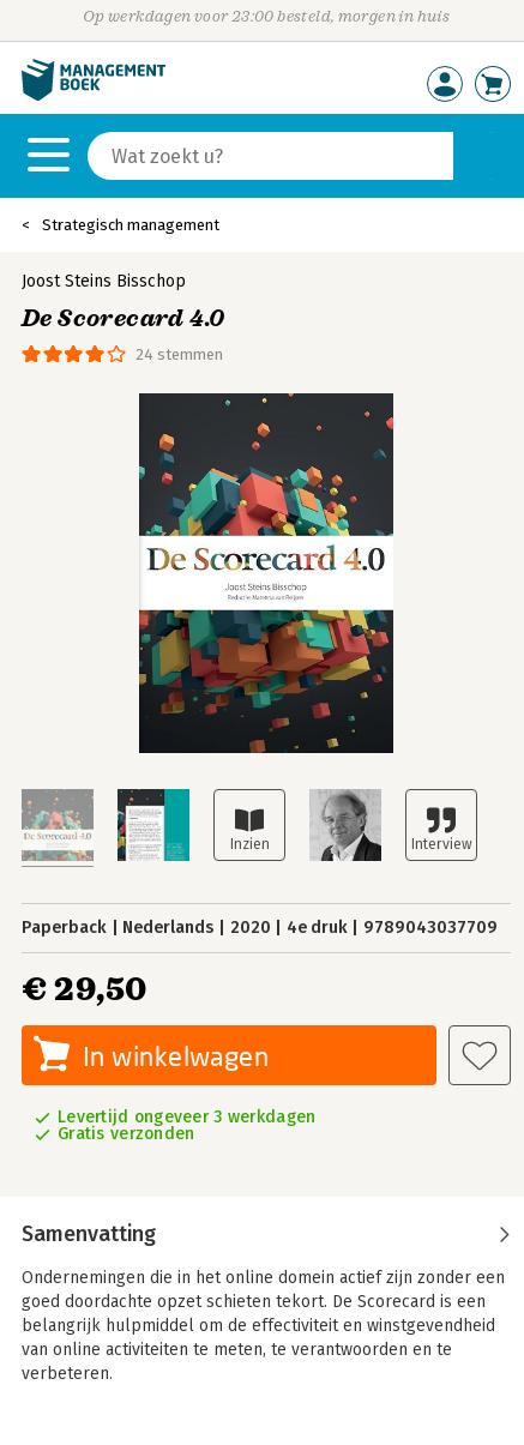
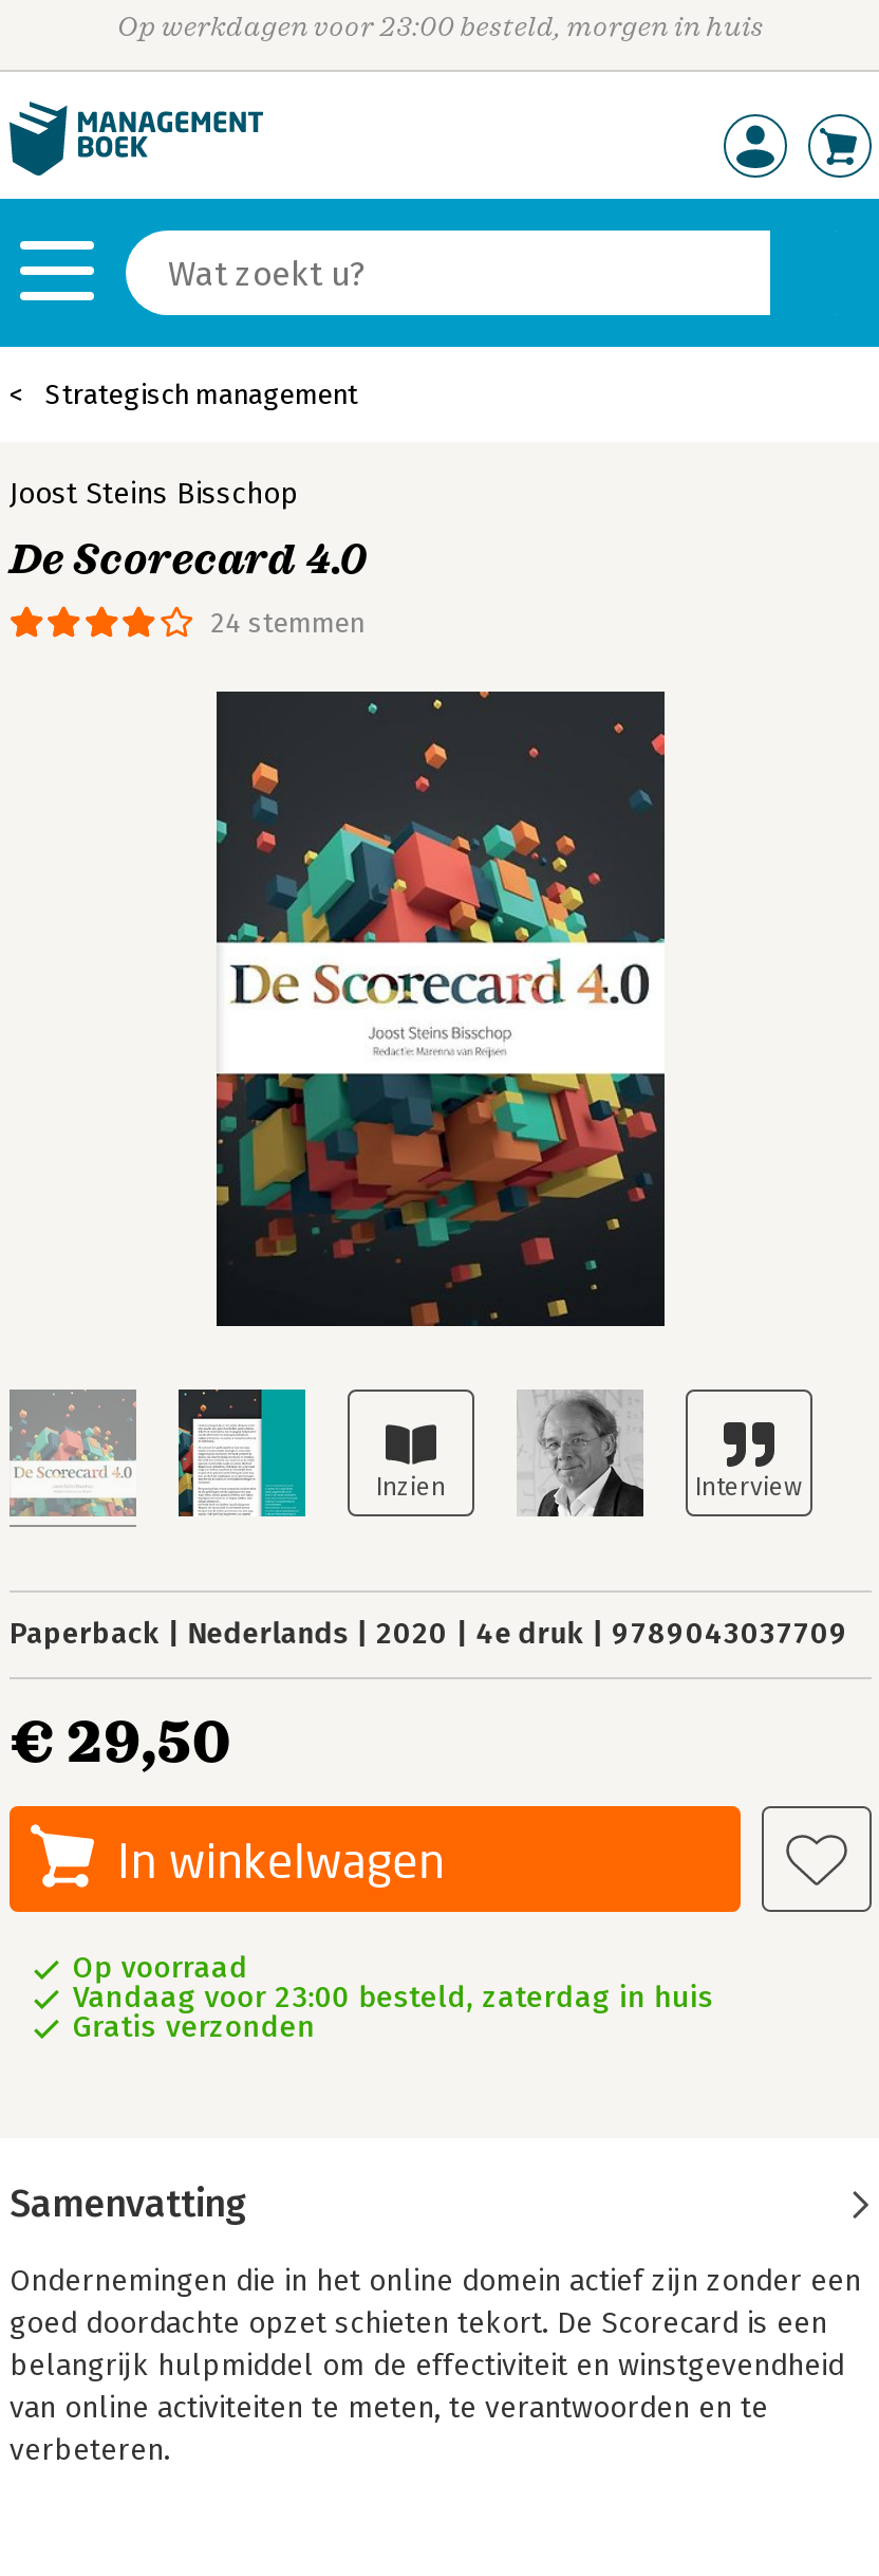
- Levertijd ongeveer 3 werkdagen
+ Op voorraad
+ Vandaag voor 23:00 besteld, zaterdag in huis
